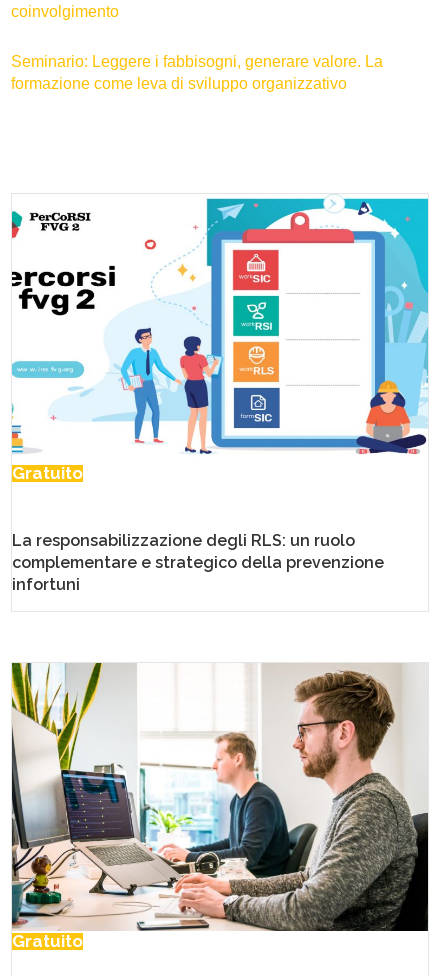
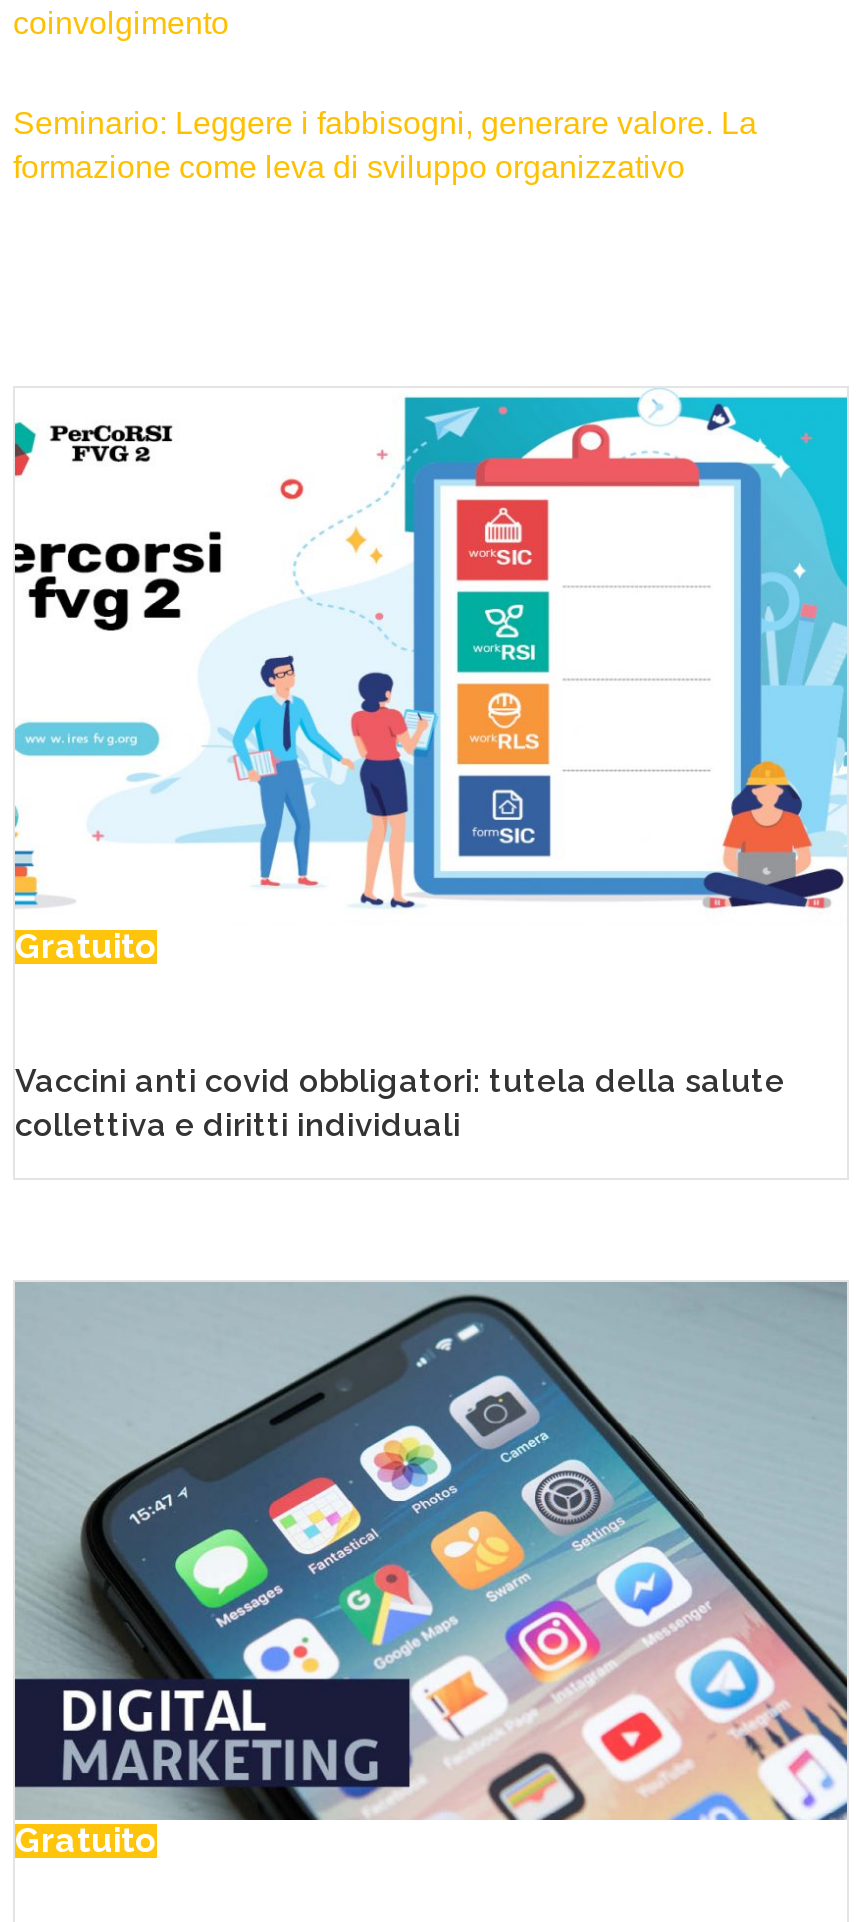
- La responsabilizzazione degli RLS: un ruolo
- complementare e strategico della prevenzione
- infortuni
+ Vaccini anti covid obbligatori: tutela della salute
+ collettiva e diritti individuali

- [image]
+ [image]
